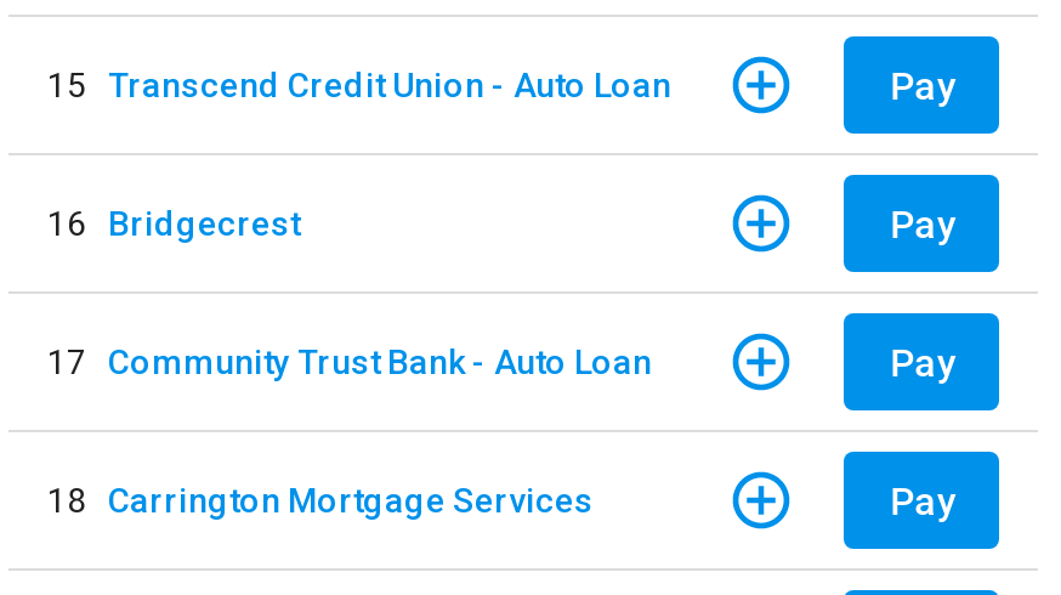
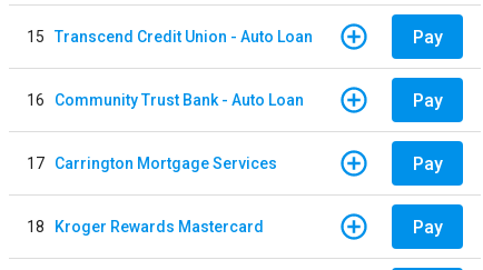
- 16 Bridgecrest
+ 16 Community Trust Bank - Auto Loan

- 17 Community Trust Bank - Auto Loan
+ 17 Carrington Mortgage Services

- 18 Carrington Mortgage Services
+ 18 Kroger Rewards Mastercard
